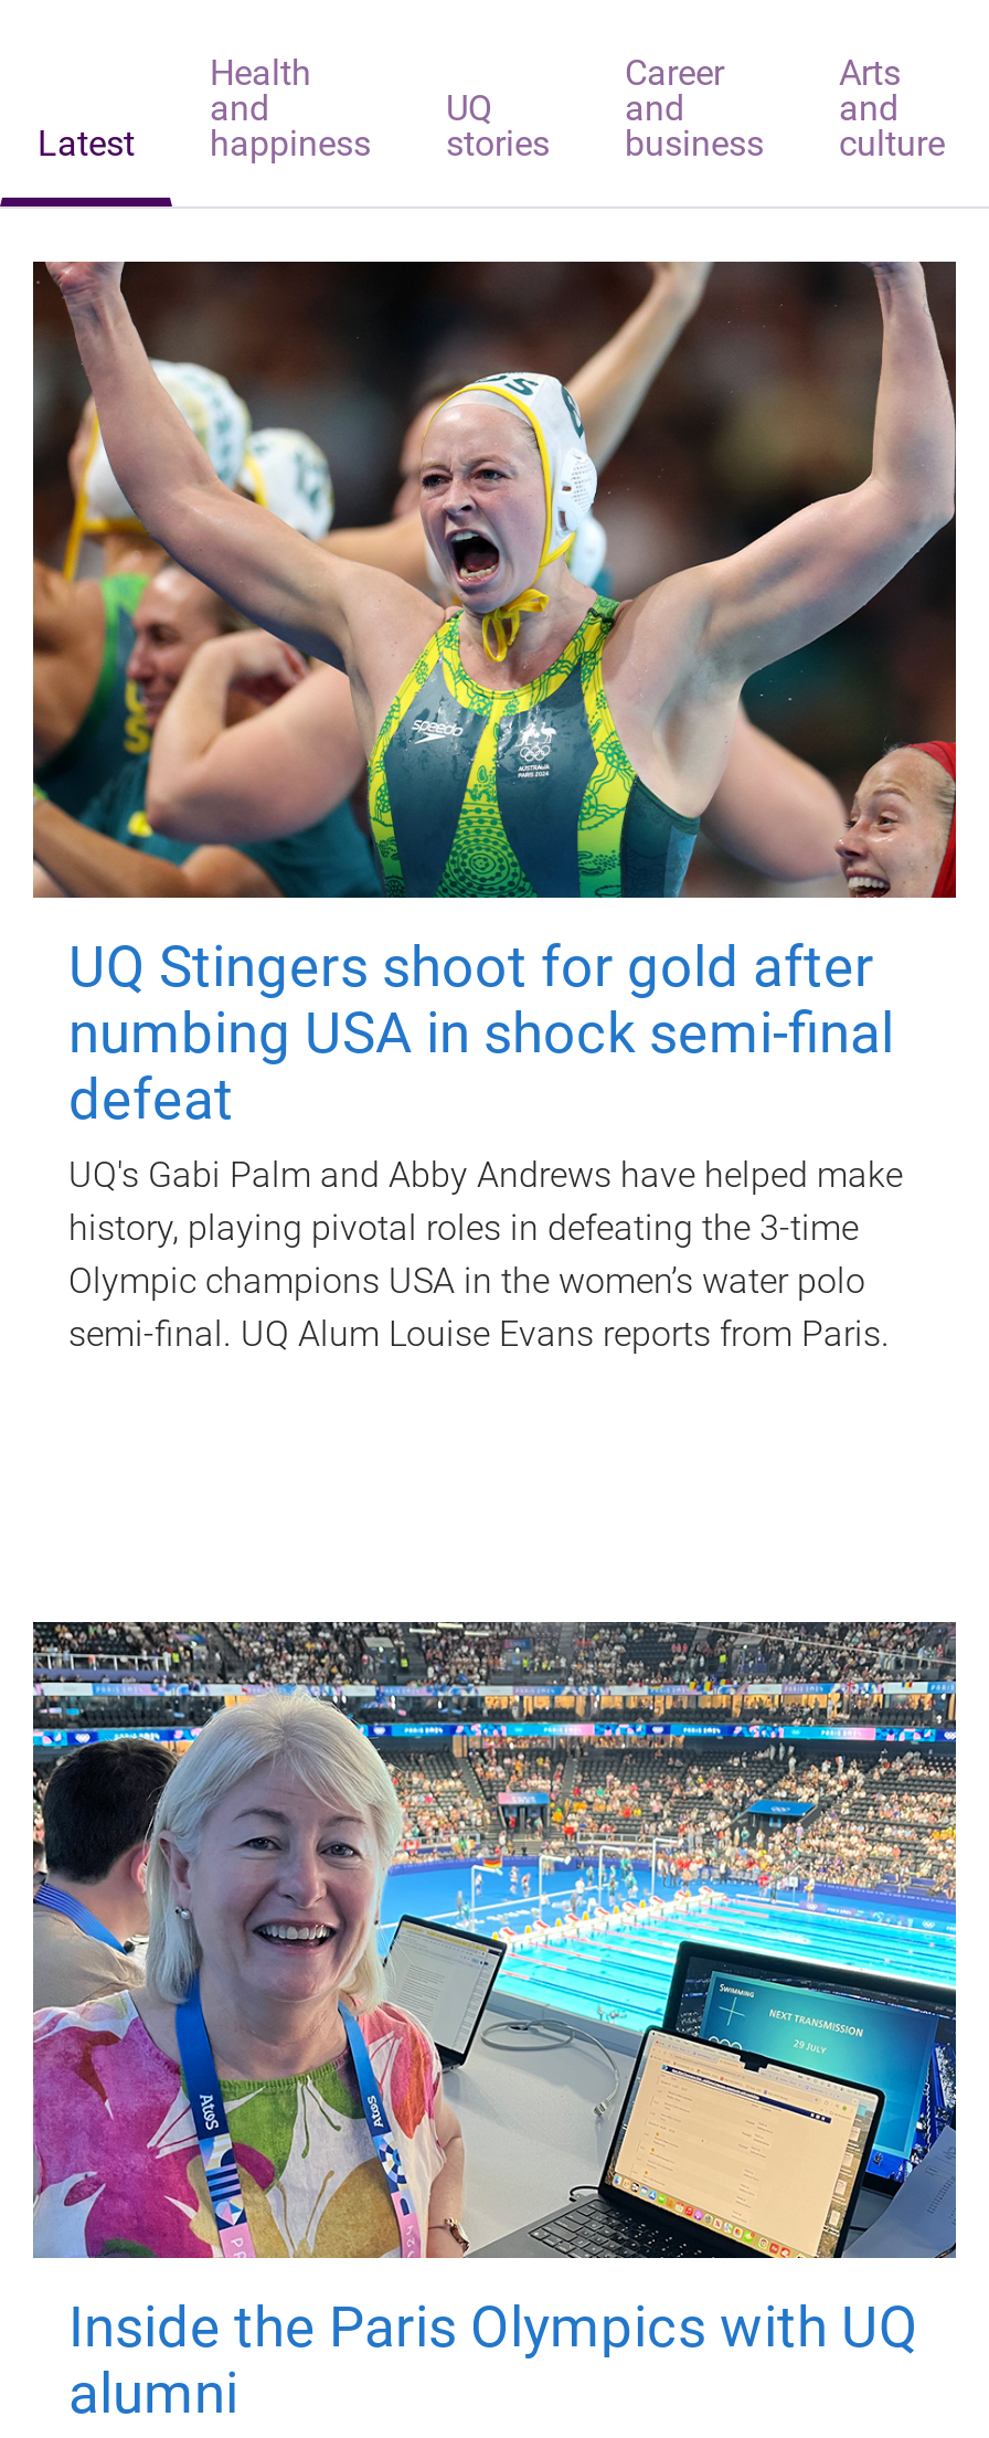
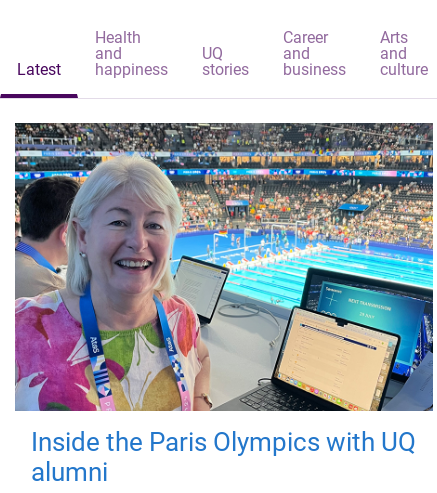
- [image]
- UQ Stingers shoot for gold after
- numbing USA in shock semi-final
- defeat
- UQ's Gabi Palm and Abby Andrews have helped make
- history, playing pivotal roles in defeating the 3-time
- Olympic champions USA in the women’s water polo
- semi-final. UQ Alum Louise Evans reports from Paris.
